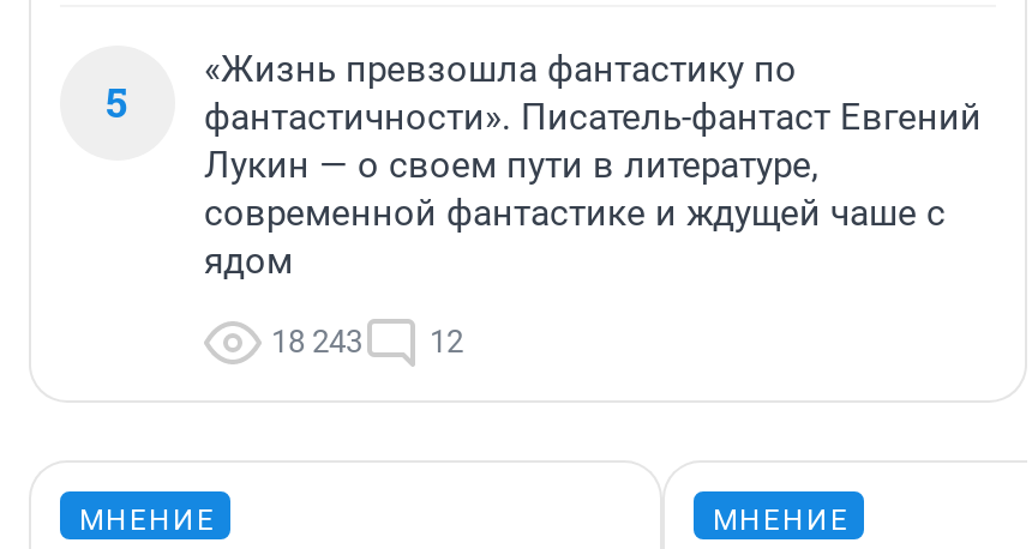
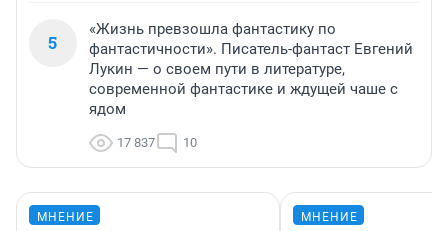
- 18 243
+ 17 837

- 12
+ 10
